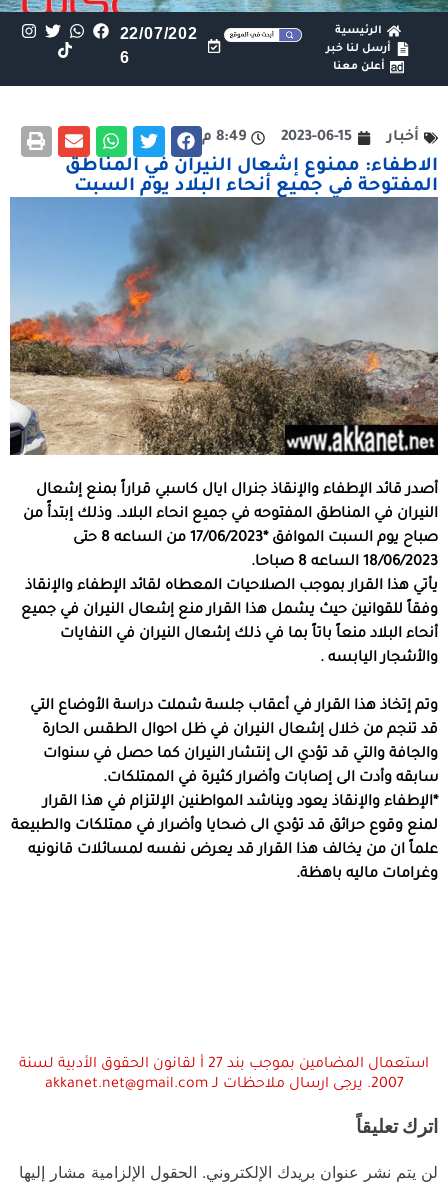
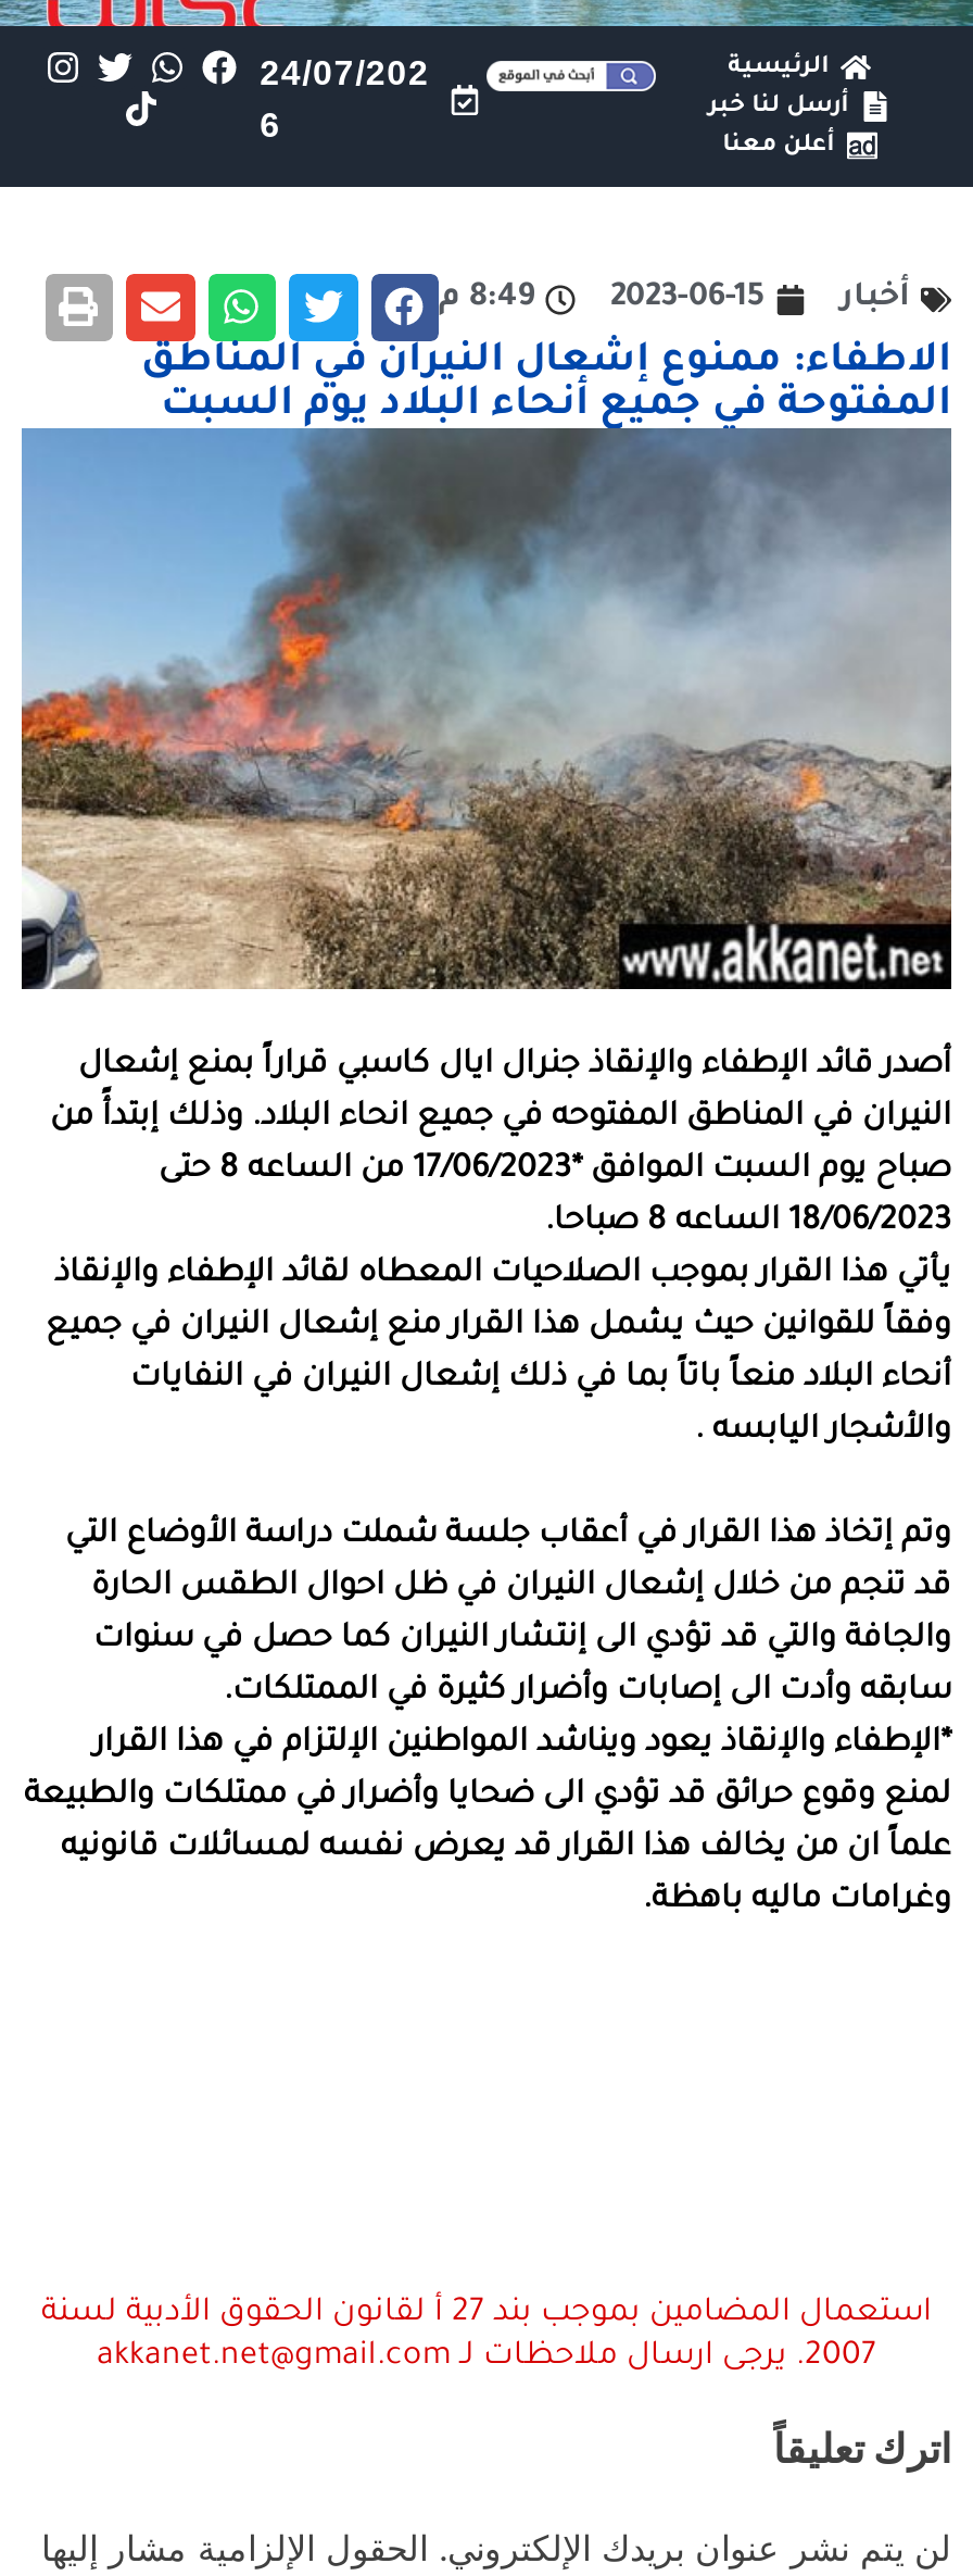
- 22/07/202
+ 24/07/202
